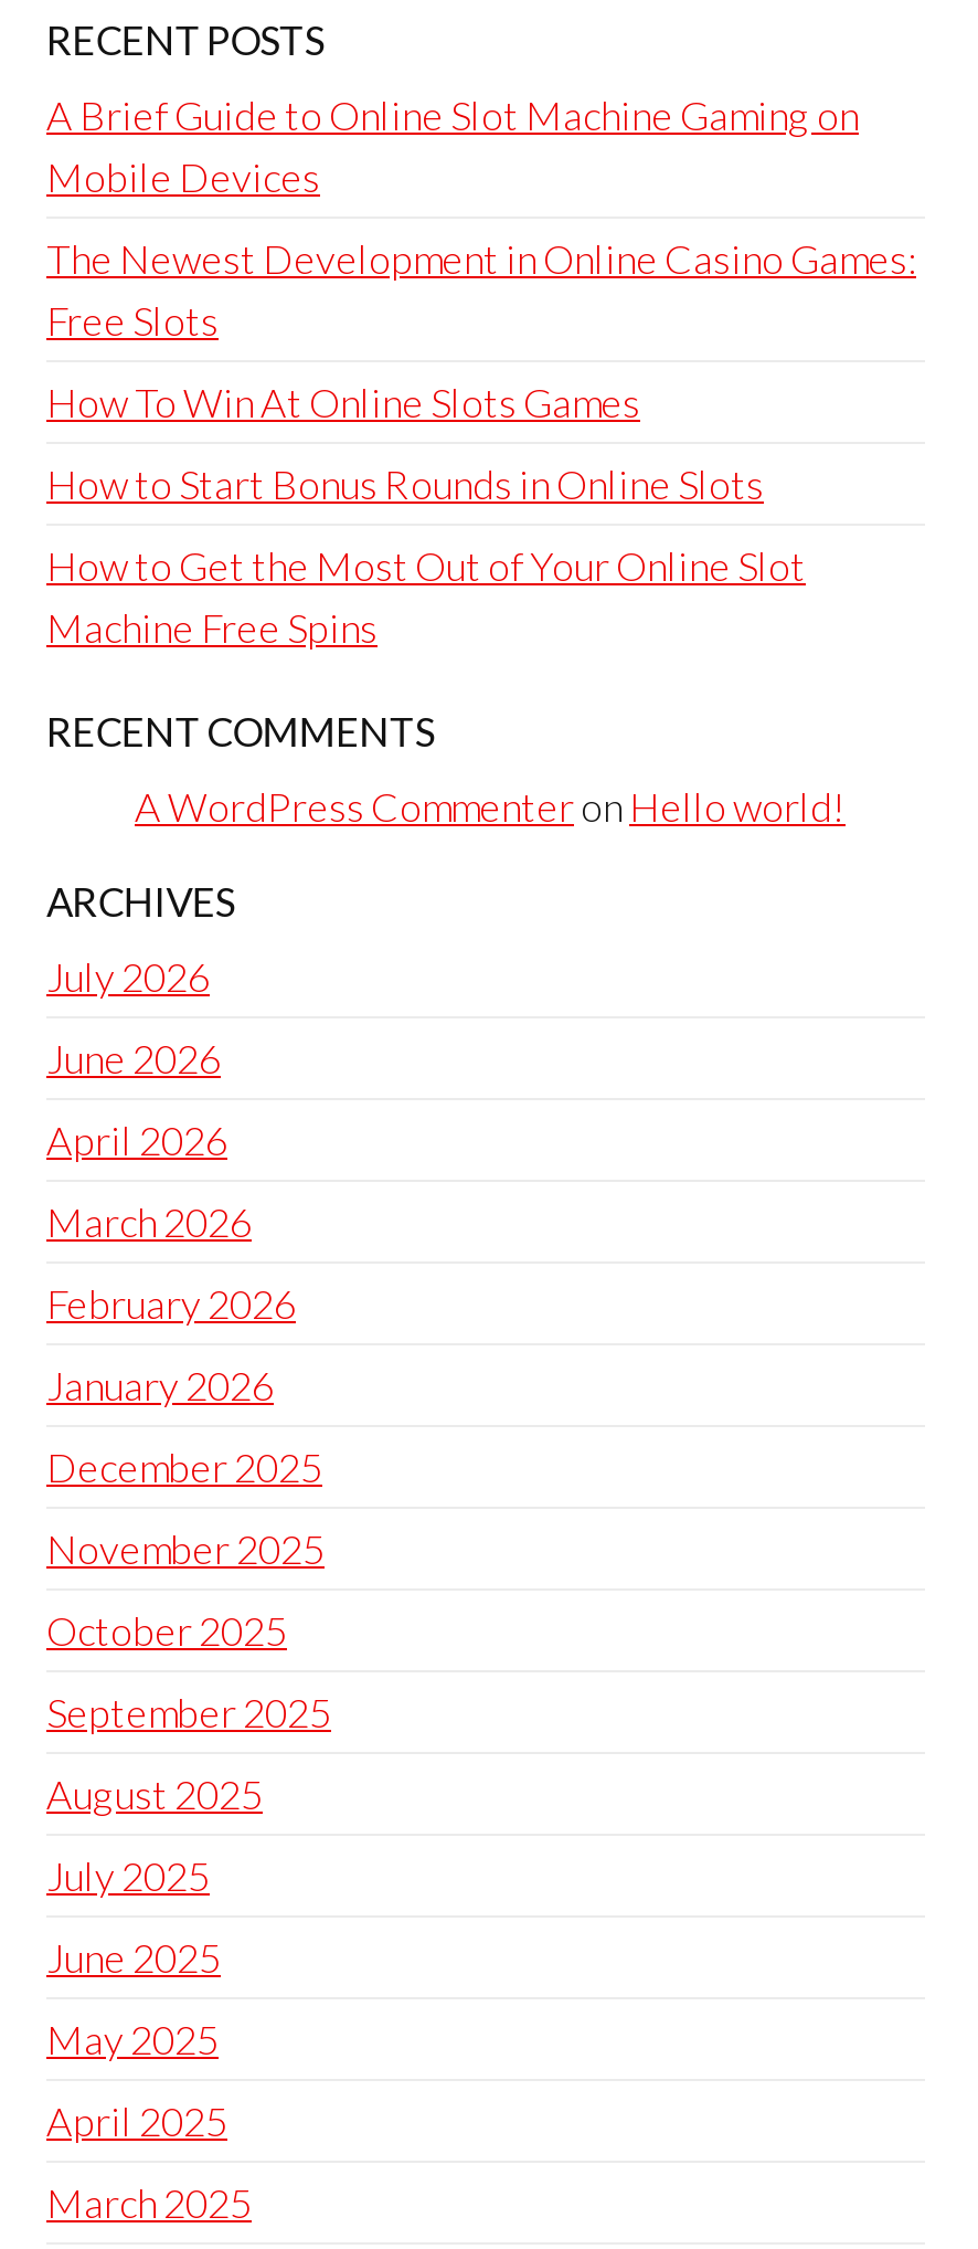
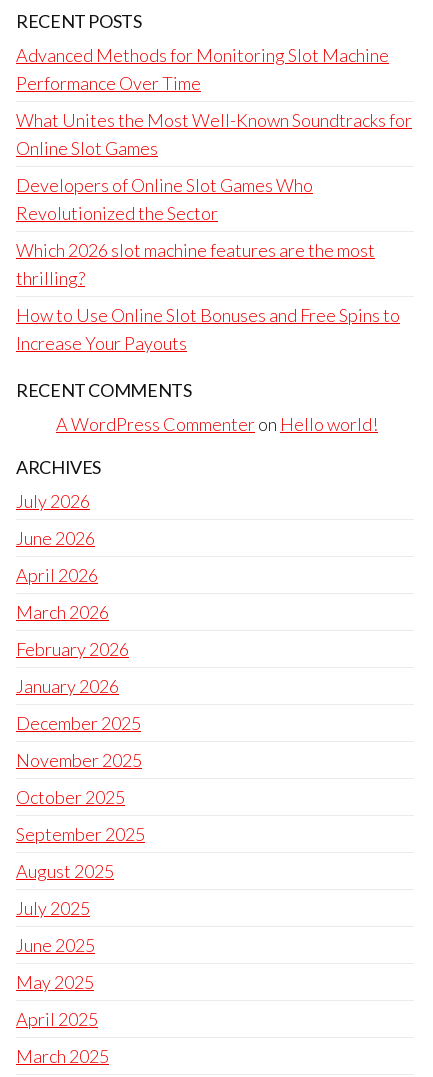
- A Brief Guide to Online Slot Machine Gaming on
- Mobile Devices
+ Advanced Methods for Monitoring Slot Machine
+ Performance Over Time

- The Newest Development in Online Casino Games:
- Free Slots
+ What Unites the Most Well-Known Soundtracks for
+ Online Slot Games

- How To Win At Online Slots Games
+ Developers of Online Slot Games Who
+ Revolutionized the Sector

- How to Start Bonus Rounds in Online Slots
+ Which 2026 slot machine features are the most
+ thrilling?

- How to Get the Most Out of Your Online Slot
- Machine Free Spins
+ How to Use Online Slot Bonuses and Free Spins to
+ Increase Your Payouts
